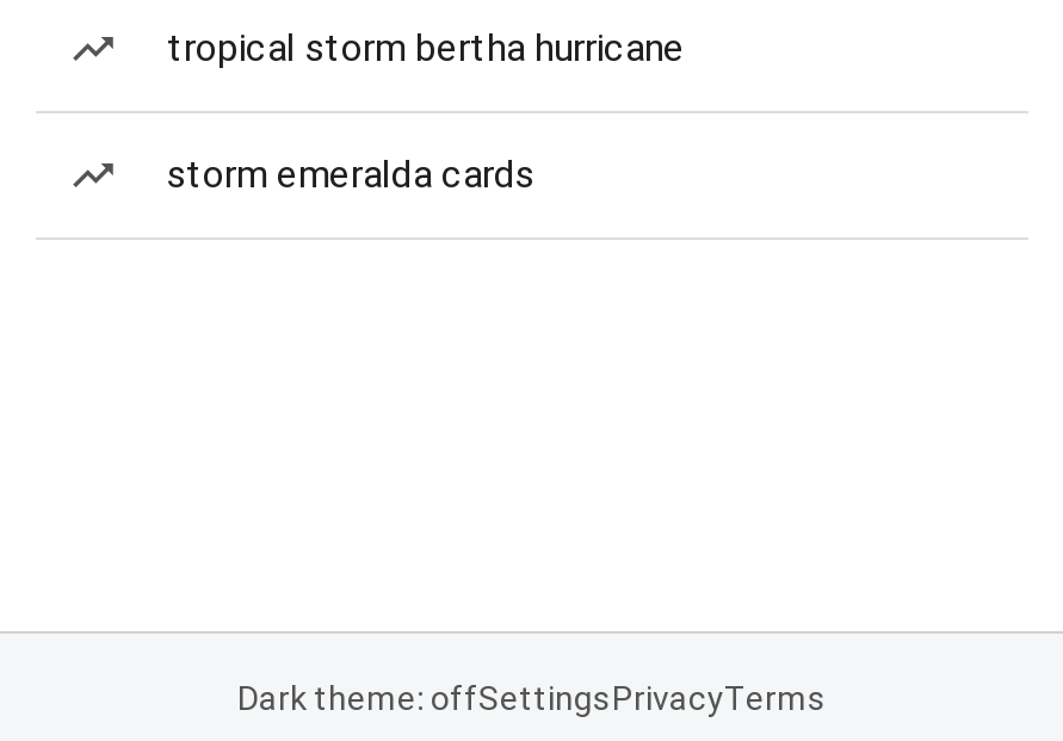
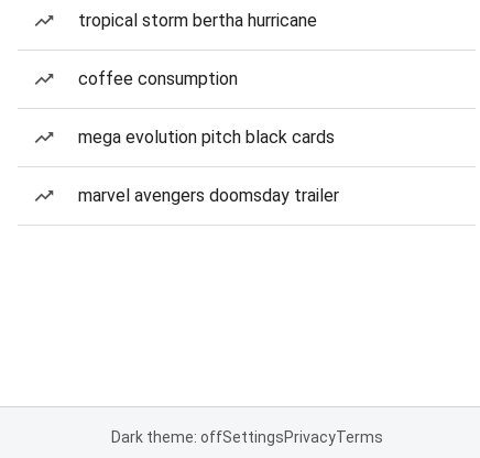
- storm emeralda cards
+ coffee consumption
+ mega evolution pitch black cards
+ marvel avengers doomsday trailer
